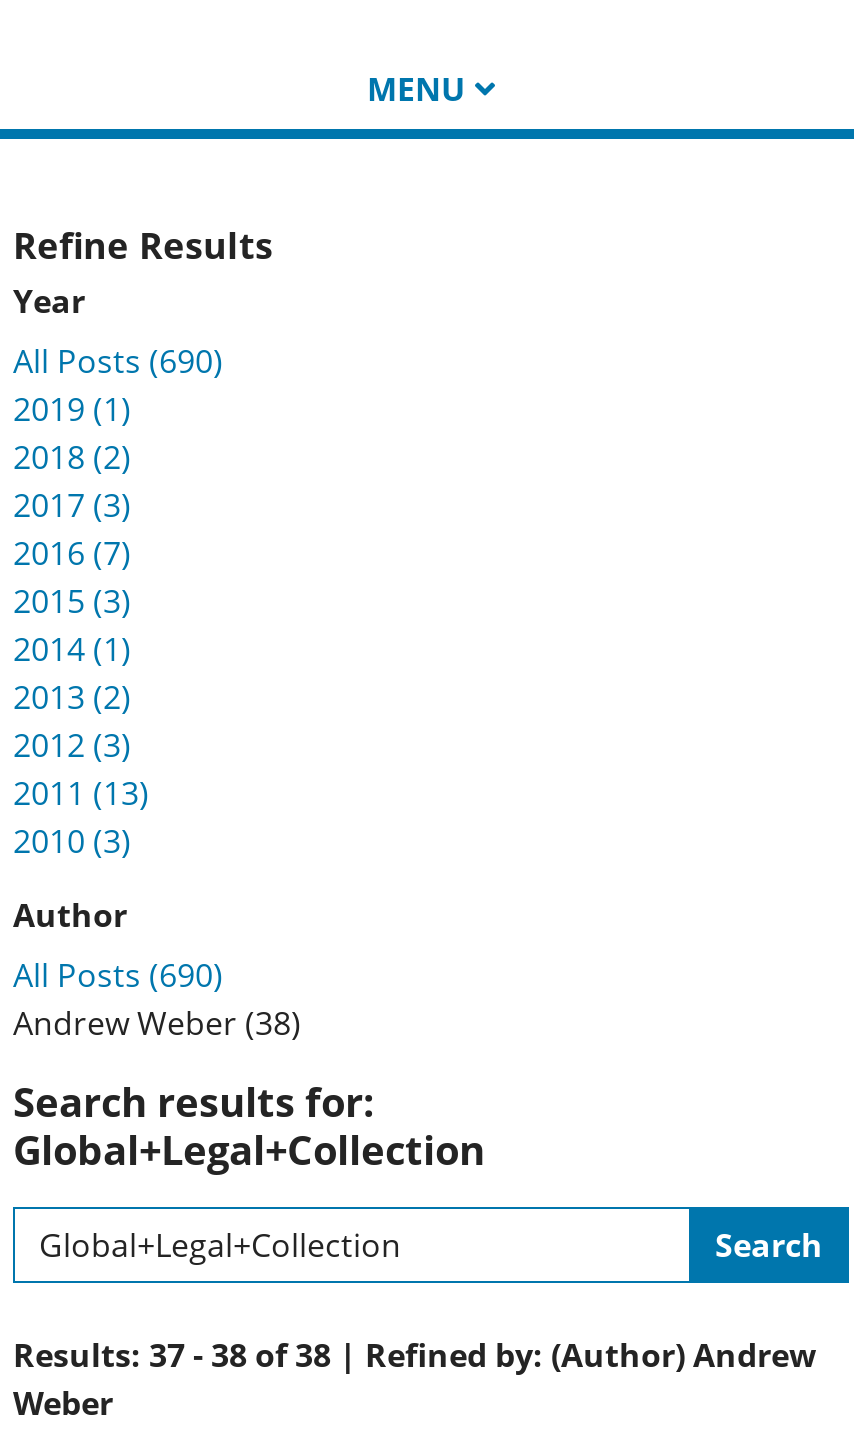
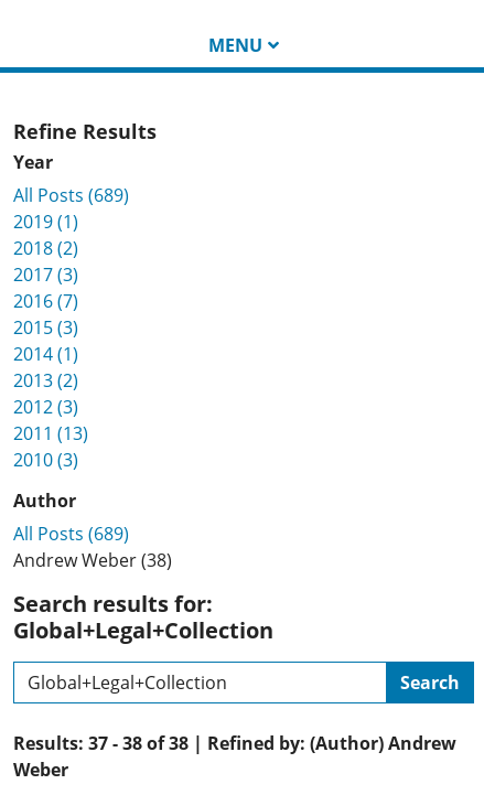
- All Posts (690)
+ All Posts (689)

- All Posts (690)
+ All Posts (689)
